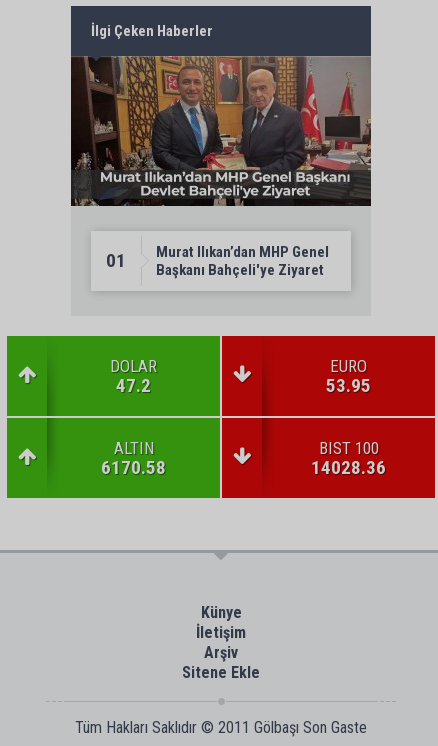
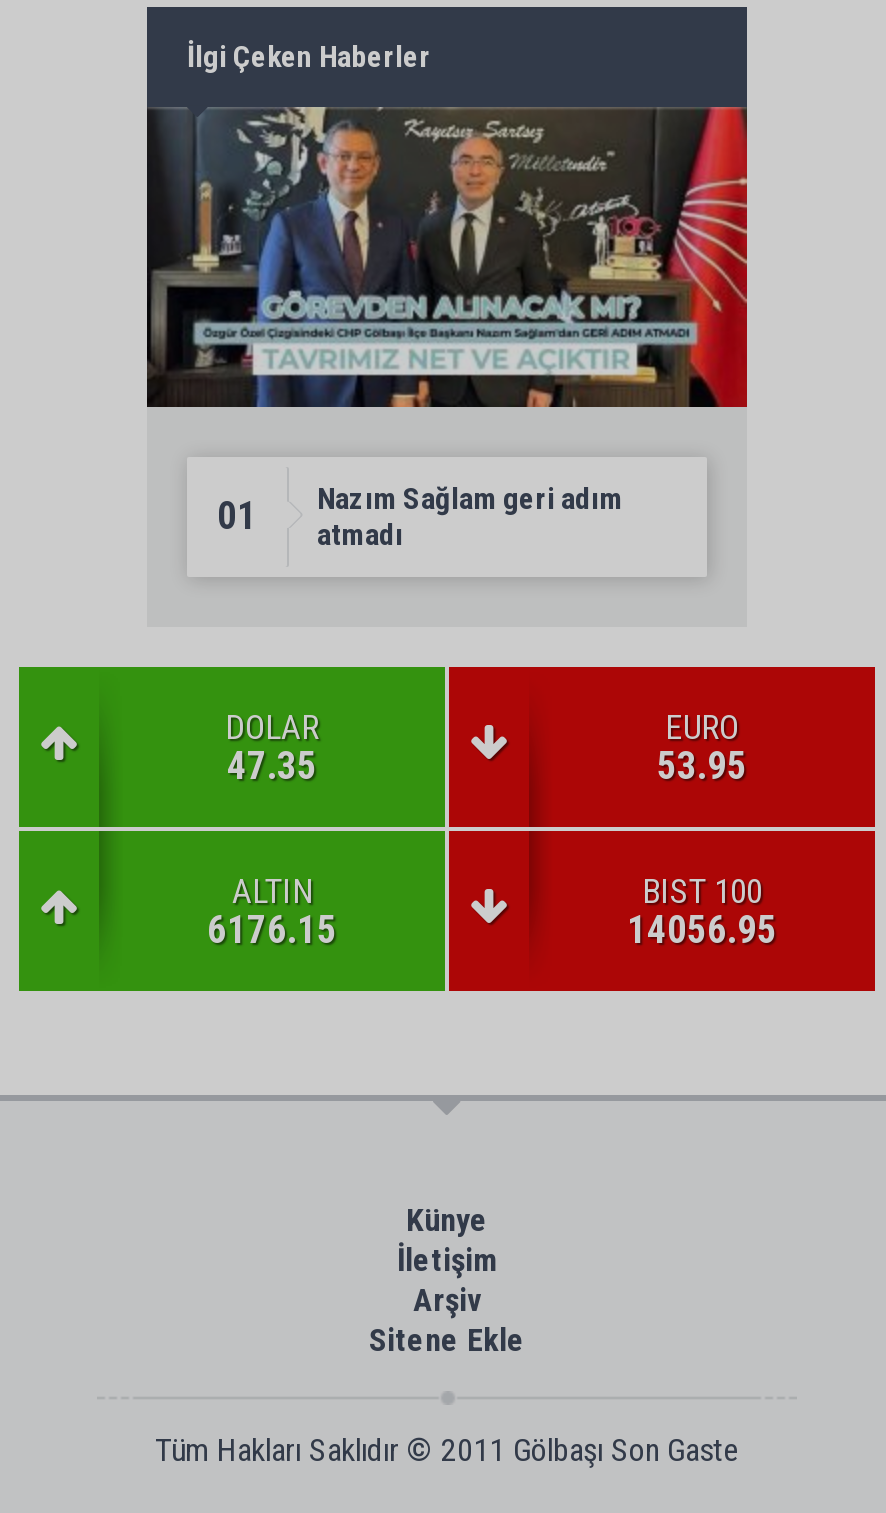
- [image]
- Murat Ilıkan’dan MHP Genel
- Başkanı Bahçeli'ye Ziyaret
+ [image]
+ Nazım Sağlam geri adım
+ atmadı

- 47.2
+ 47.35

- 6170.58
+ 6176.15

- 14028.36
+ 14056.95
